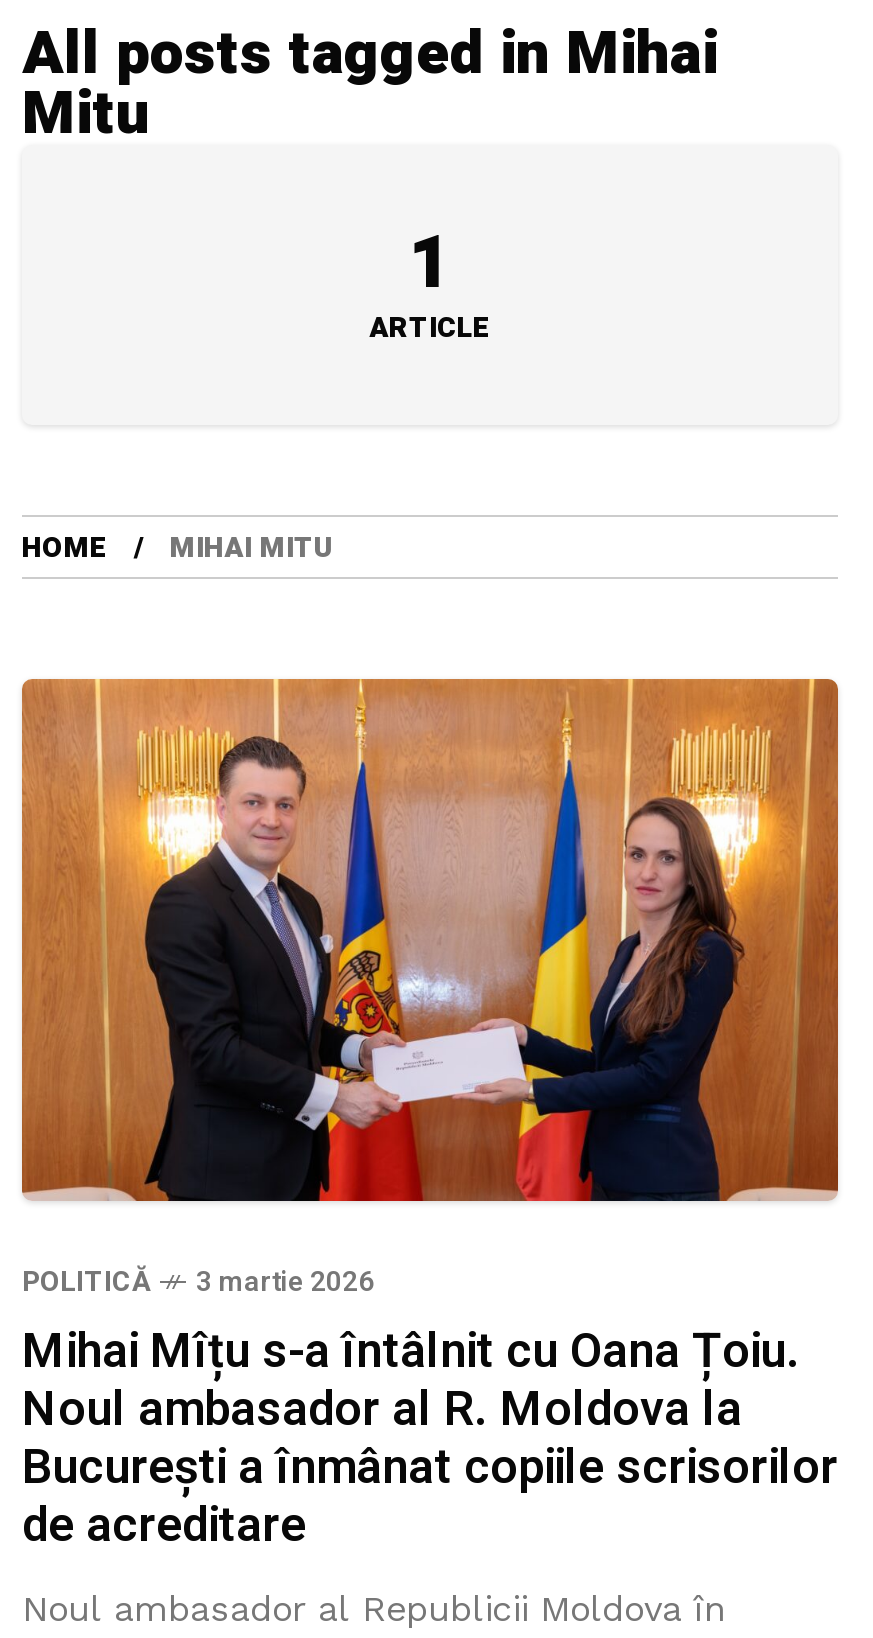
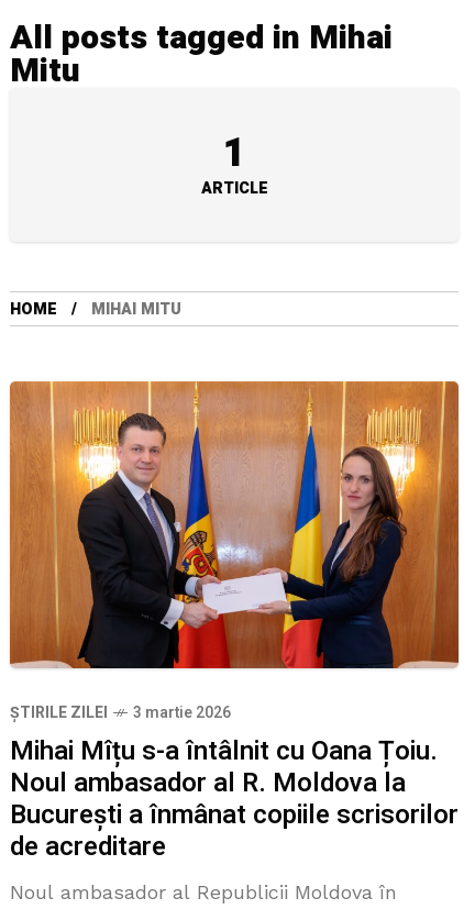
- POLITICĂ
+ ȘTIRILE ZILEI
